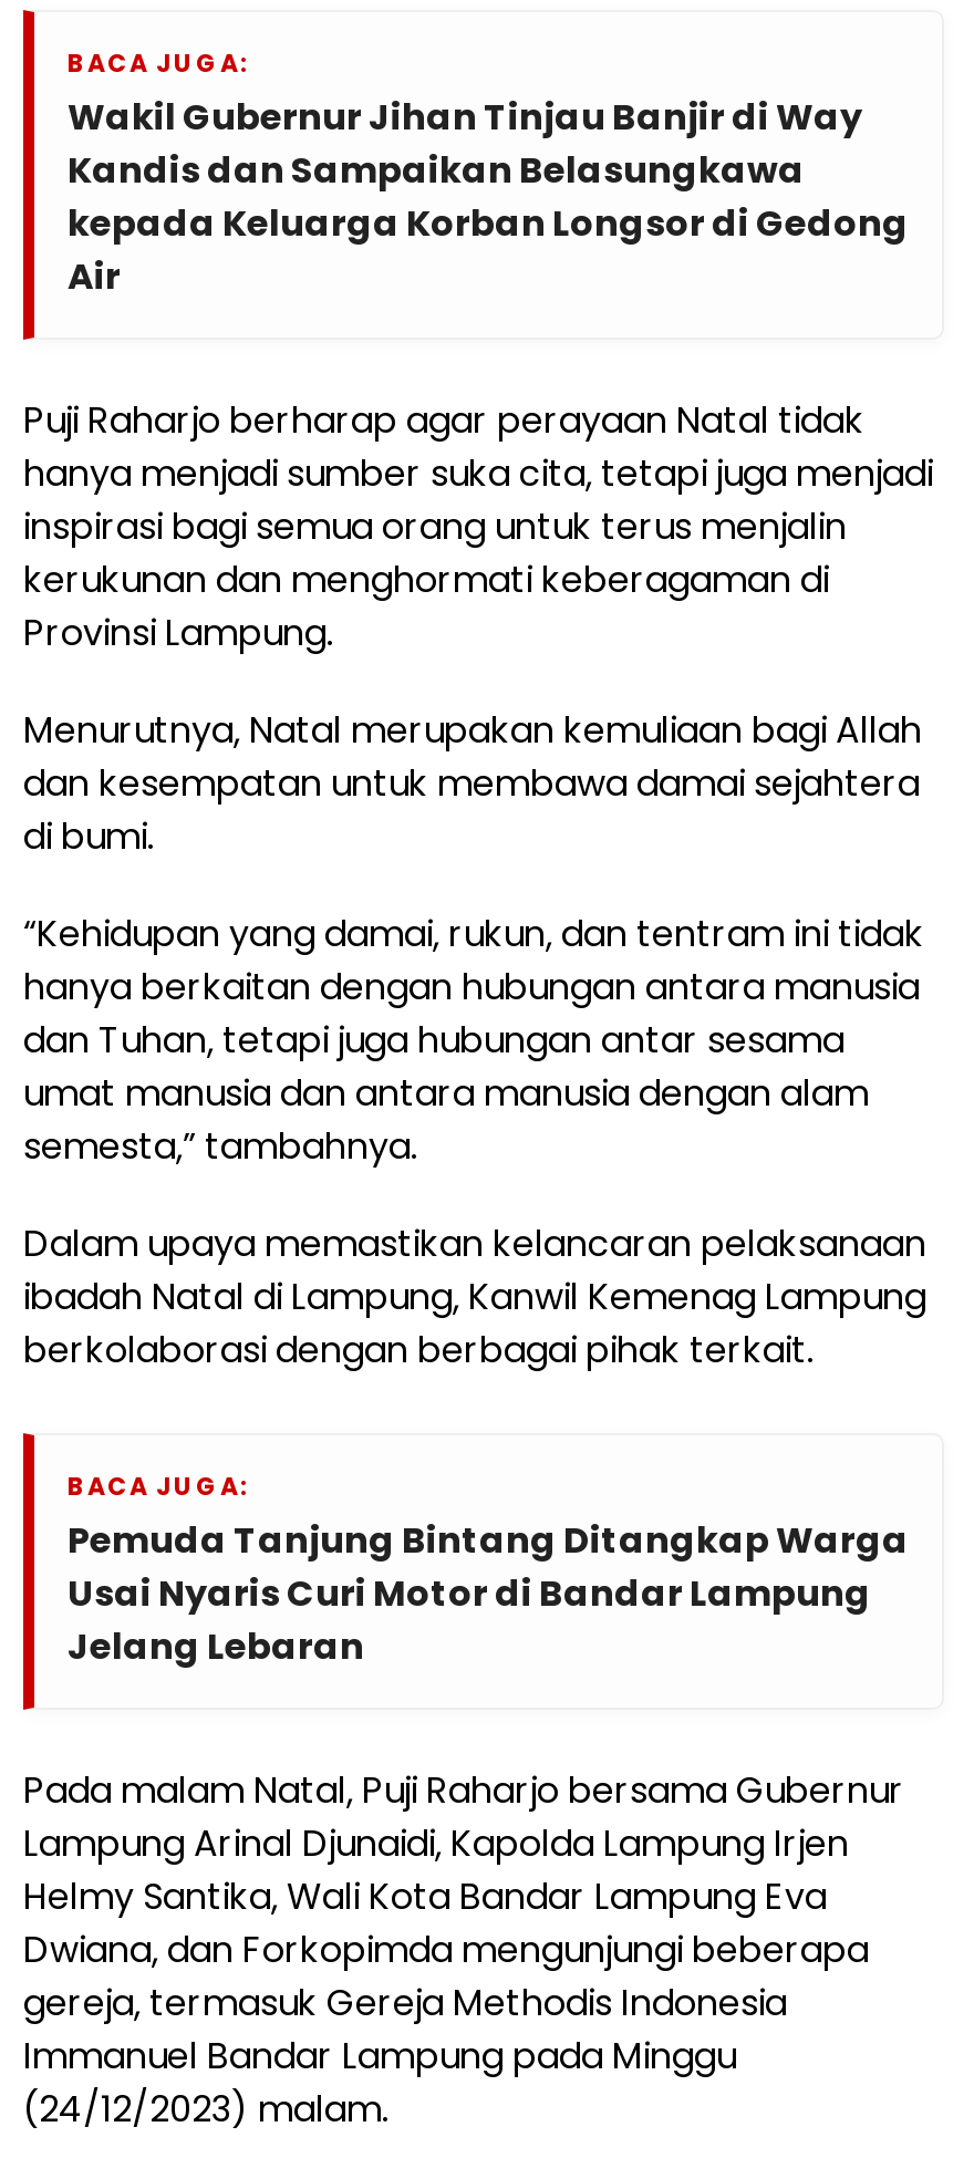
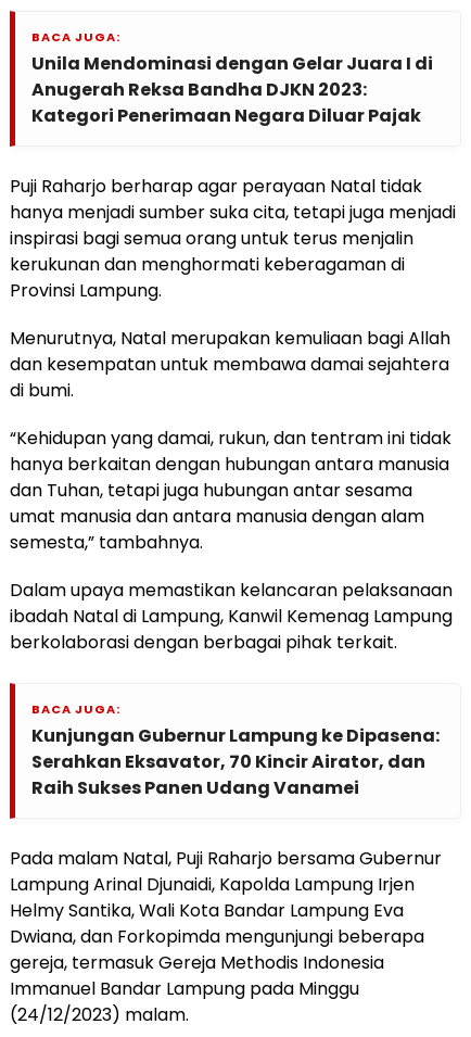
- Wakil Gubernur Jihan Tinjau Banjir di Way
- Kandis dan Sampaikan Belasungkawa
- kepada Keluarga Korban Longsor di Gedong
- Air
+ Unila Mendominasi dengan Gelar Juara I di
+ Anugerah Reksa Bandha DJKN 2023:
+ Kategori Penerimaan Negara Diluar Pajak

- Pemuda Tanjung Bintang Ditangkap Warga
- Usai Nyaris Curi Motor di Bandar Lampung
- Jelang Lebaran
+ Kunjungan Gubernur Lampung ke Dipasena:
+ Serahkan Eksavator, 70 Kincir Airator, dan
+ Raih Sukses Panen Udang Vanamei
